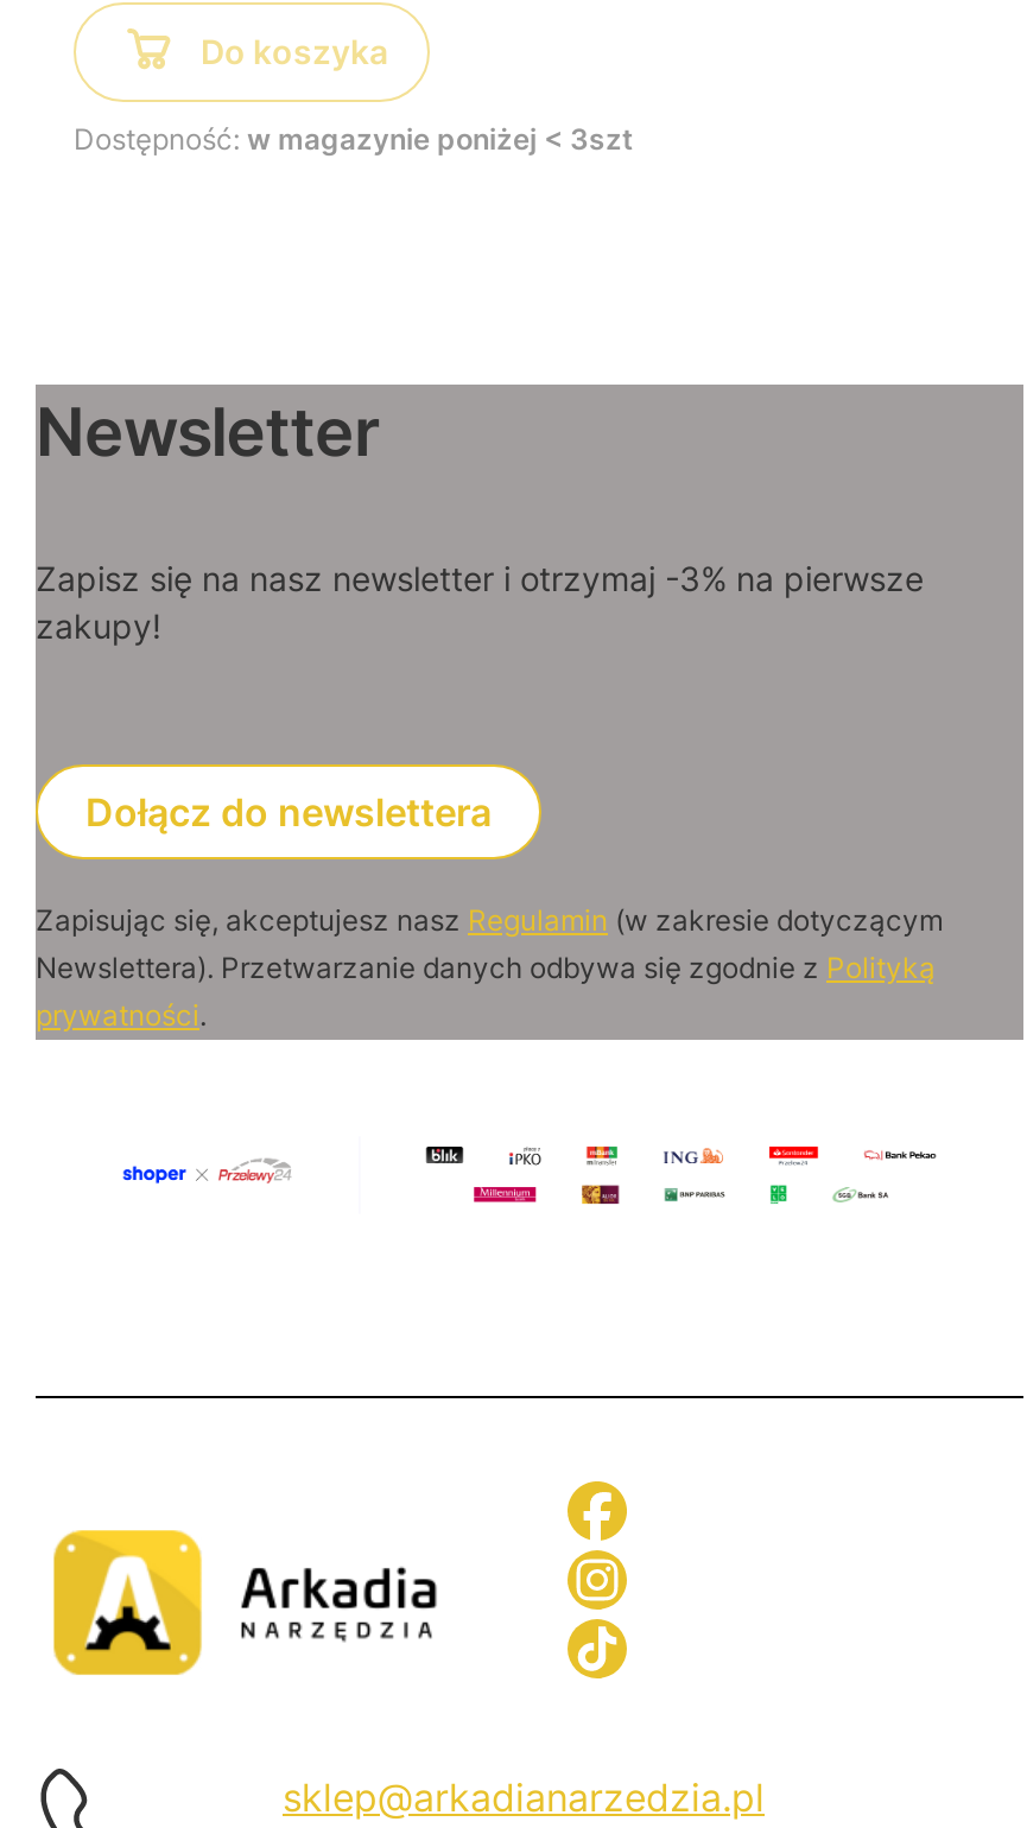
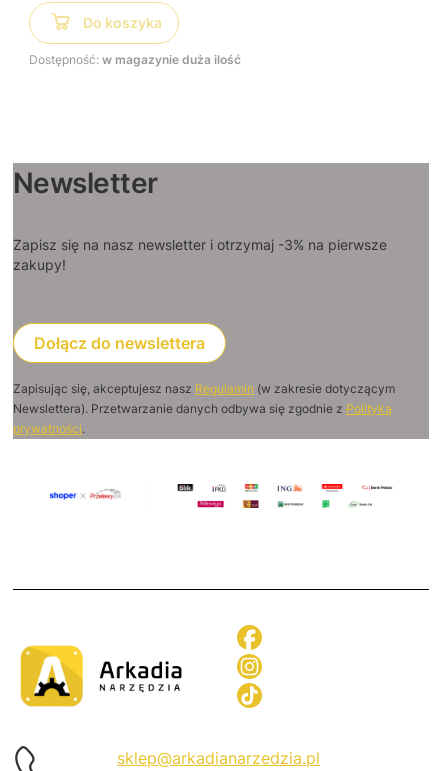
- Dostępność: w magazynie poniżej < 3szt
+ Dostępność: w magazynie duża ilość
